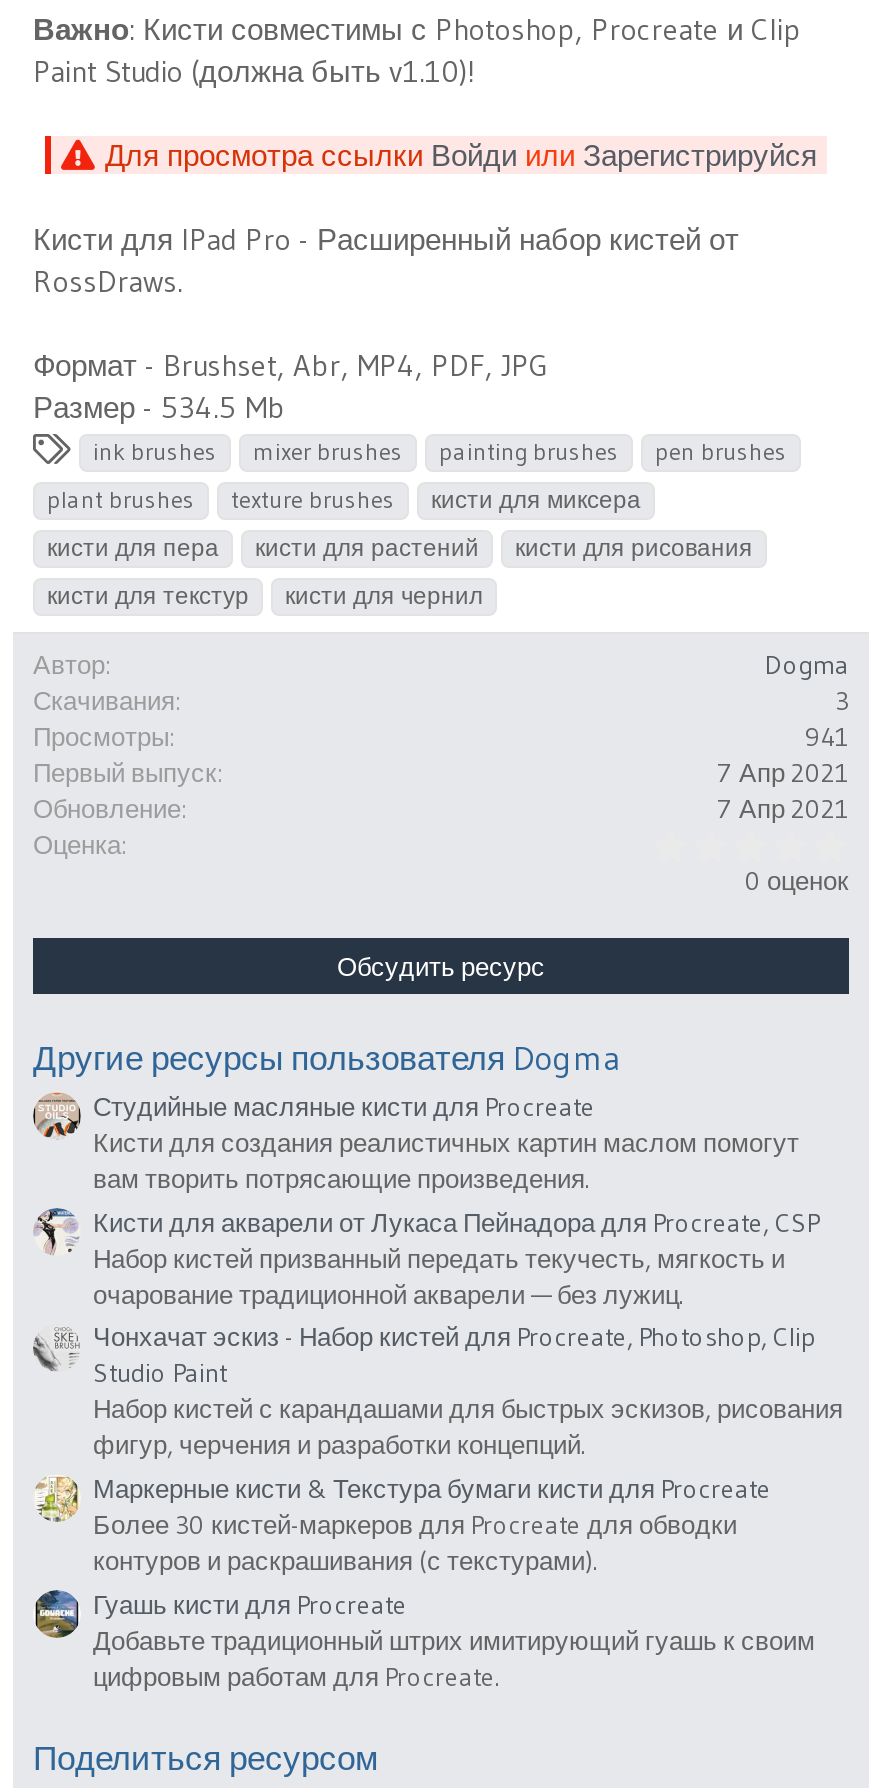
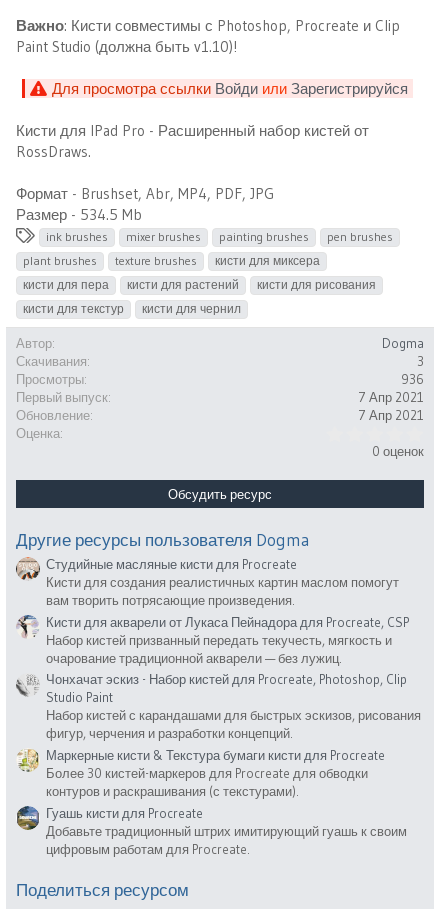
- 941
+ 936
